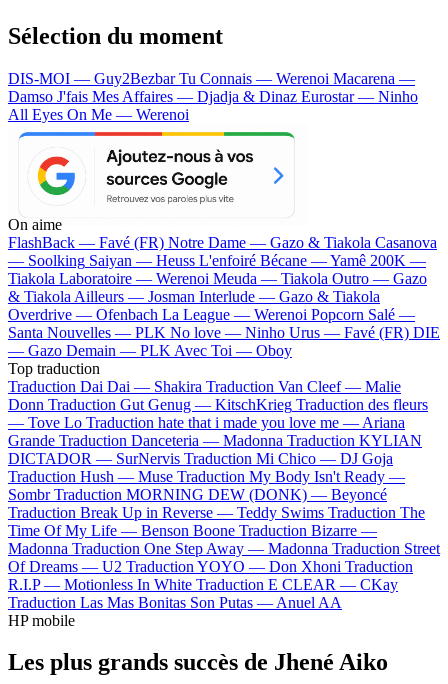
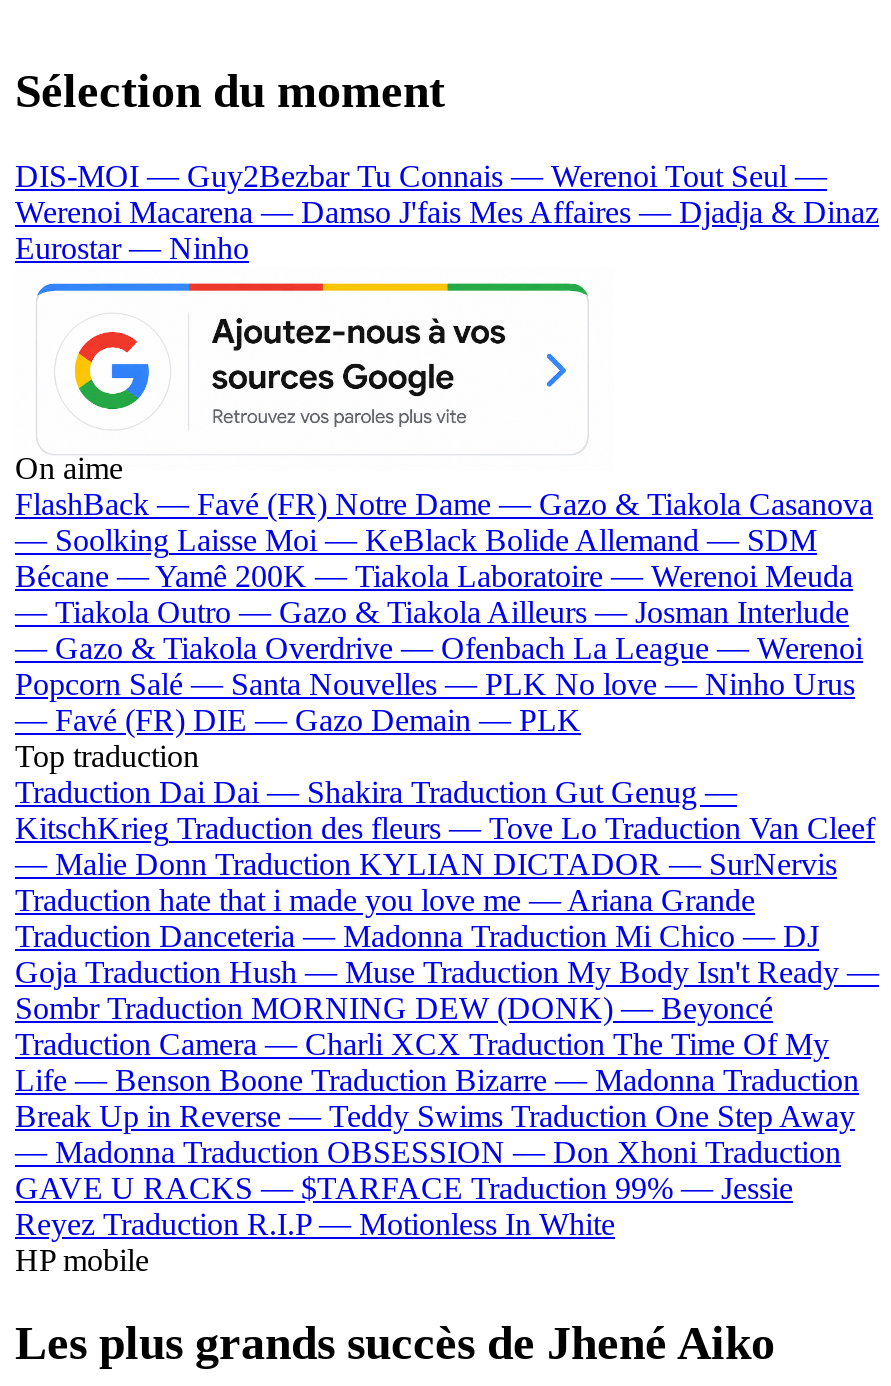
- DIS-MOI — Guy2Bezbar Tu Connais — Werenoi Macarena —
- Damso J'fais Mes Affaires — Djadja & Dinaz Eurostar — Ninho
- All Eyes On Me — Werenoi
+ DIS-MOI — Guy2Bezbar Tu Connais — Werenoi Tout Seul —
+ Werenoi Macarena — Damso J'fais Mes Affaires — Djadja & Dinaz
+ Eurostar — Ninho

- — Soolking Saiyan — Heuss L'enfoiré Bécane — Yamê 200K —
- Tiakola Laboratoire — Werenoi Meuda — Tiakola Outro — Gazo
- & Tiakola Ailleurs — Josman Interlude — Gazo & Tiakola
- Overdrive — Ofenbach La League — Werenoi Popcorn Salé —
- Santa Nouvelles — PLK No love — Ninho Urus — Favé (FR) DIE
- — Gazo Demain — PLK Avec Toi — Oboy
+ — Soolking Laisse Moi — KeBlack Bolide Allemand — SDM
+ Bécane — Yamê 200K — Tiakola Laboratoire — Werenoi Meuda
+ — Tiakola Outro — Gazo & Tiakola Ailleurs — Josman Interlude
+ — Gazo & Tiakola Overdrive — Ofenbach La League — Werenoi
+ Popcorn Salé — Santa Nouvelles — PLK No love — Ninho Urus
+ —Favé (FR) DIE — Gazo Demain — PLK

- Traduction Dai Dai — Shakira Traduction Van Cleef — Malie
- Donn Traduction Gut Genug — KitschKrieg Traduction des fleurs
- — Tove Lo Traduction hate that i made you love me — Ariana
- Grande Traduction Danceteria — Madonna Traduction KYLIAN
- DICTADOR — SurNervis Traduction Mi Chico — DJ Goja
- Traduction Hush — Muse Traduction My Body Isn't Ready —
+ Traduction Dai Dai — Shakira Traduction Gut Genug —
+ KitschKrieg Traduction des fleurs — Tove Lo Traduction Van Cleef
+ — Malie Donn Traduction KYLIAN DICTADOR — SurNervis
+ Traduction hate that i made you love me — Ariana Grande
+ Traduction Danceteria — Madonna Traduction Mi Chico — DJ
+ Goja Traduction Hush — Muse Traduction My Body Isn't Ready —

- Traduction Break Up in Reverse — Teddy Swims Traduction The
- Time Of My Life — Benson Boone Traduction Bizarre —
- Madonna Traduction One Step Away — Madonna Traduction Street
- Of Dreams — U2 Traduction YOYO — Don Xhoni Traduction
- R.I.P — Motionless In White Traduction E CLEAR — CKay
- Traduction Las Mas Bonitas Son Putas — Anuel AA
+ Traduction Camera — Charli XCX Traduction The Time Of My
+ Life — Benson Boone Traduction Bizarre — Madonna Traduction
+ Break Up in Reverse — Teddy Swims Traduction One Step Away
+ — Madonna Traduction OBSESSION — Don Xhoni Traduction
+ GAVE U RACKS — $TARFACE Traduction 99% — Jessie
+ Reyez Traduction R.I.P — Motionless In White
